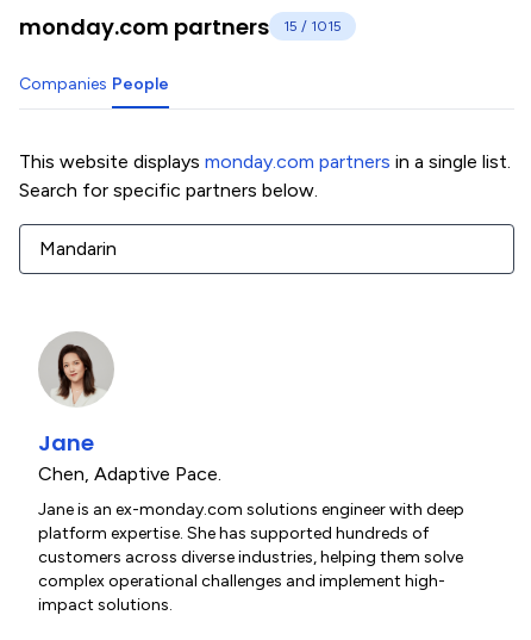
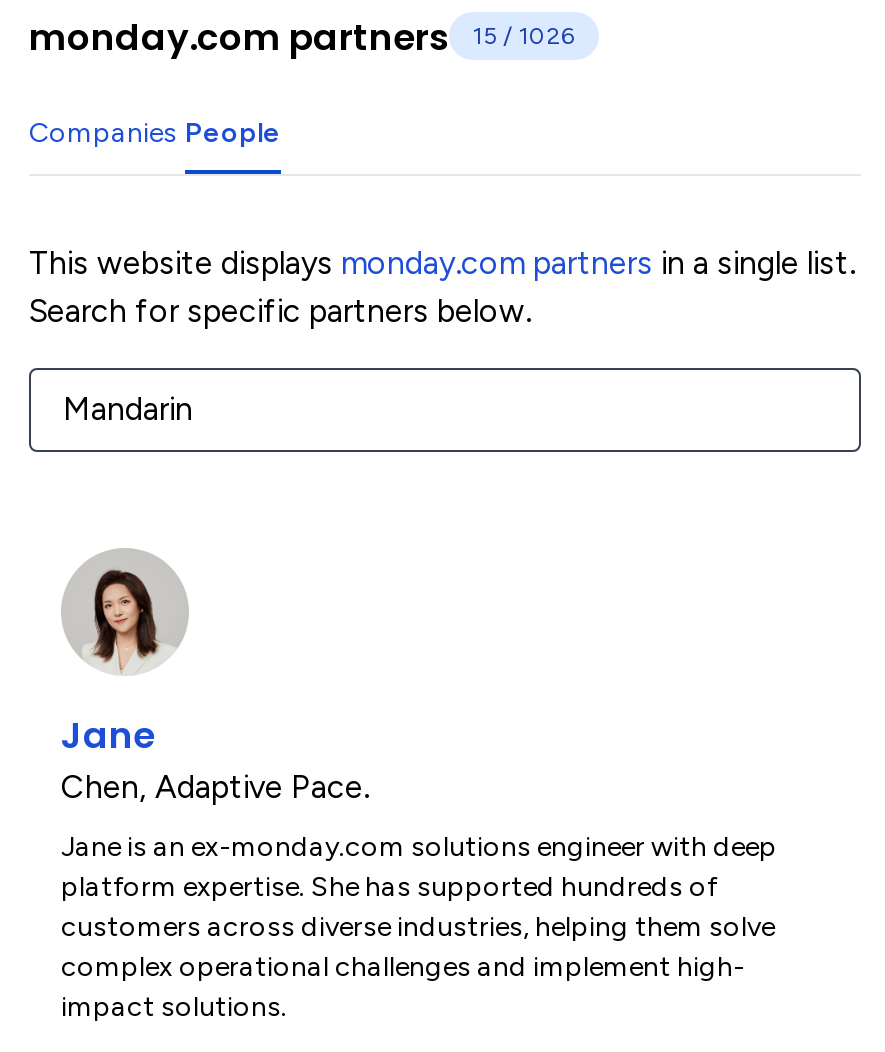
- monday.com partners 15 / 1015
+ monday.com partners 15 / 1026
